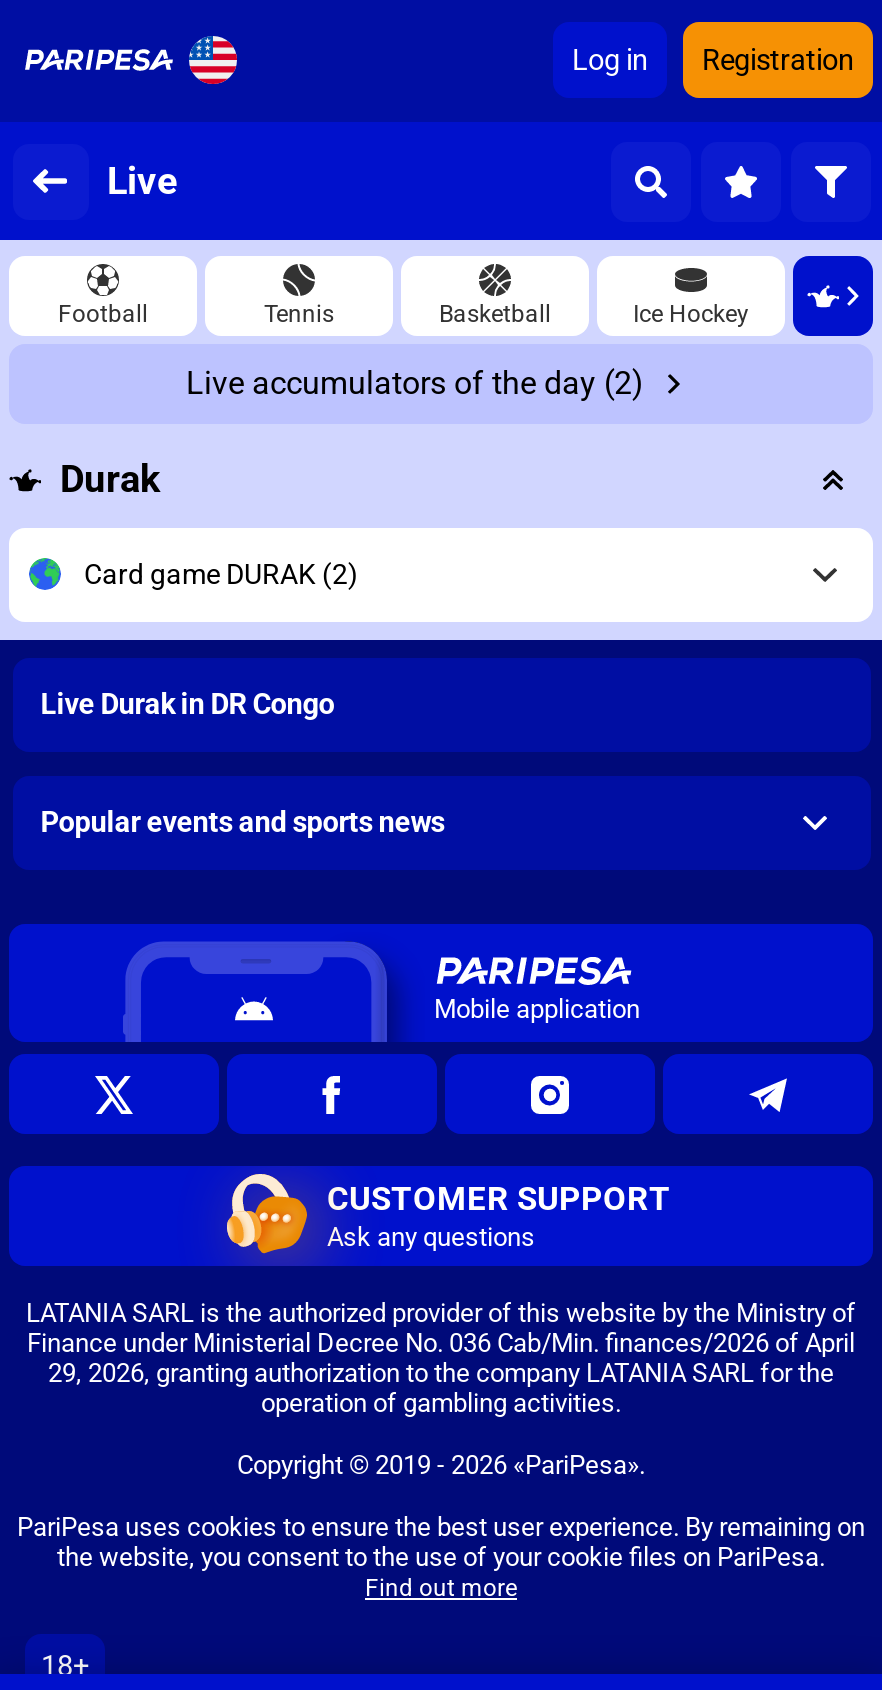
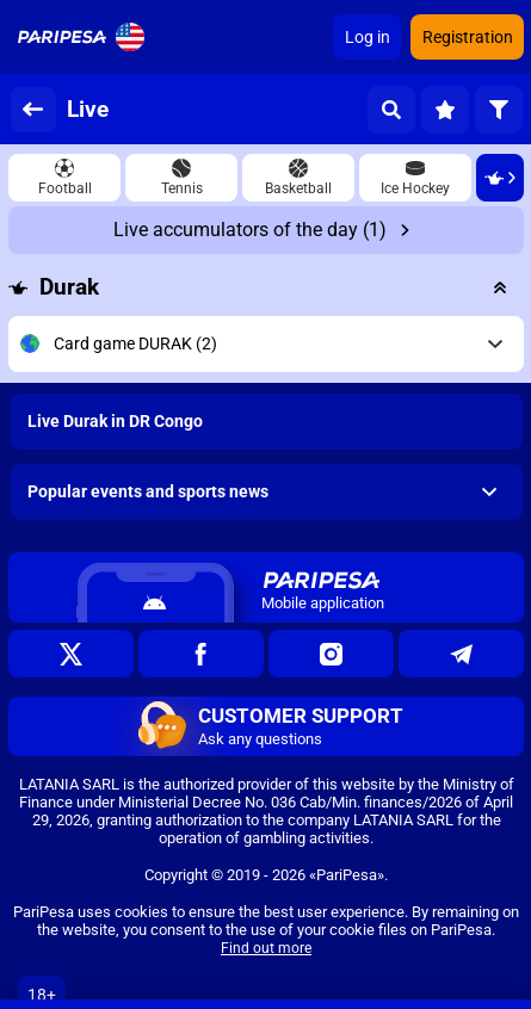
- Live accumulators of the day (2)
+ Live accumulators of the day (1)
